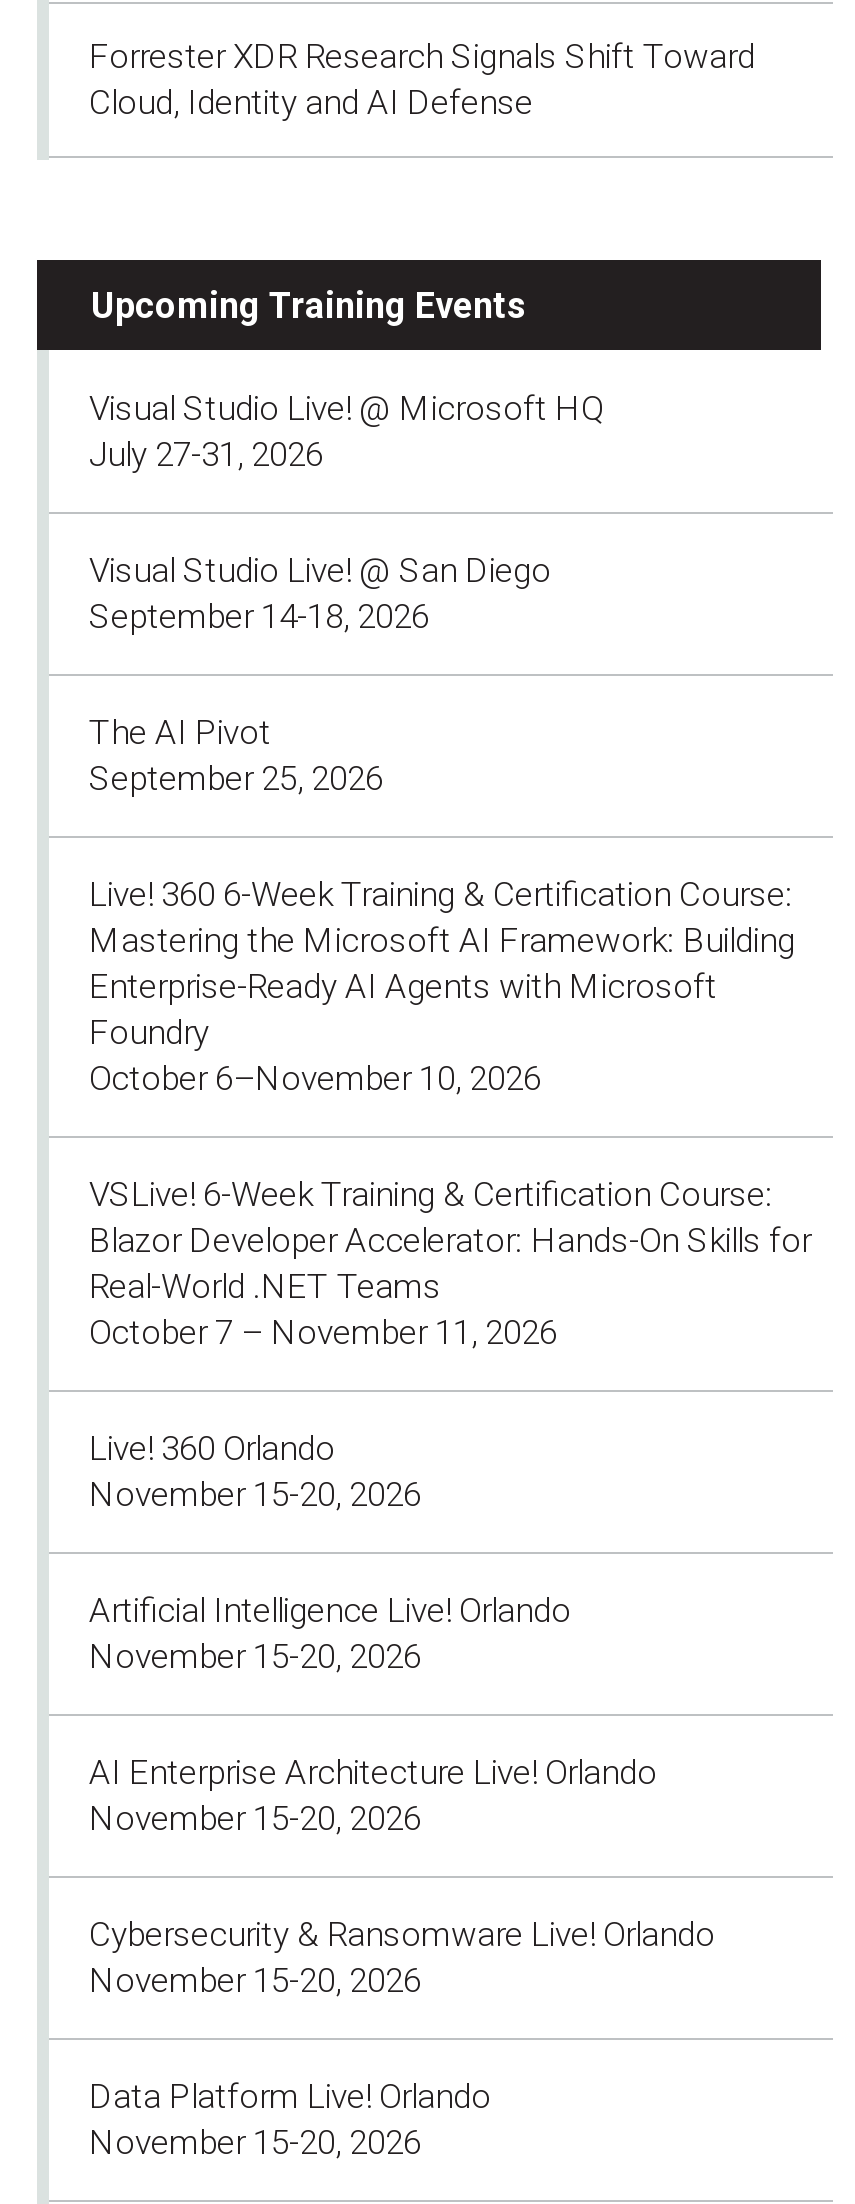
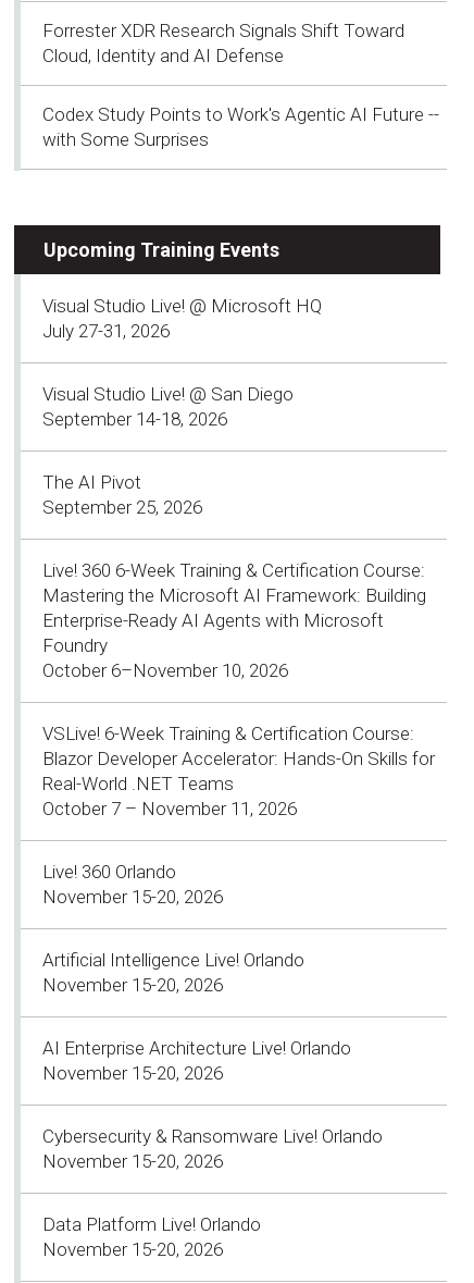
+ Codex Study Points to Work's Agentic AI Future --
+ with Some Surprises
